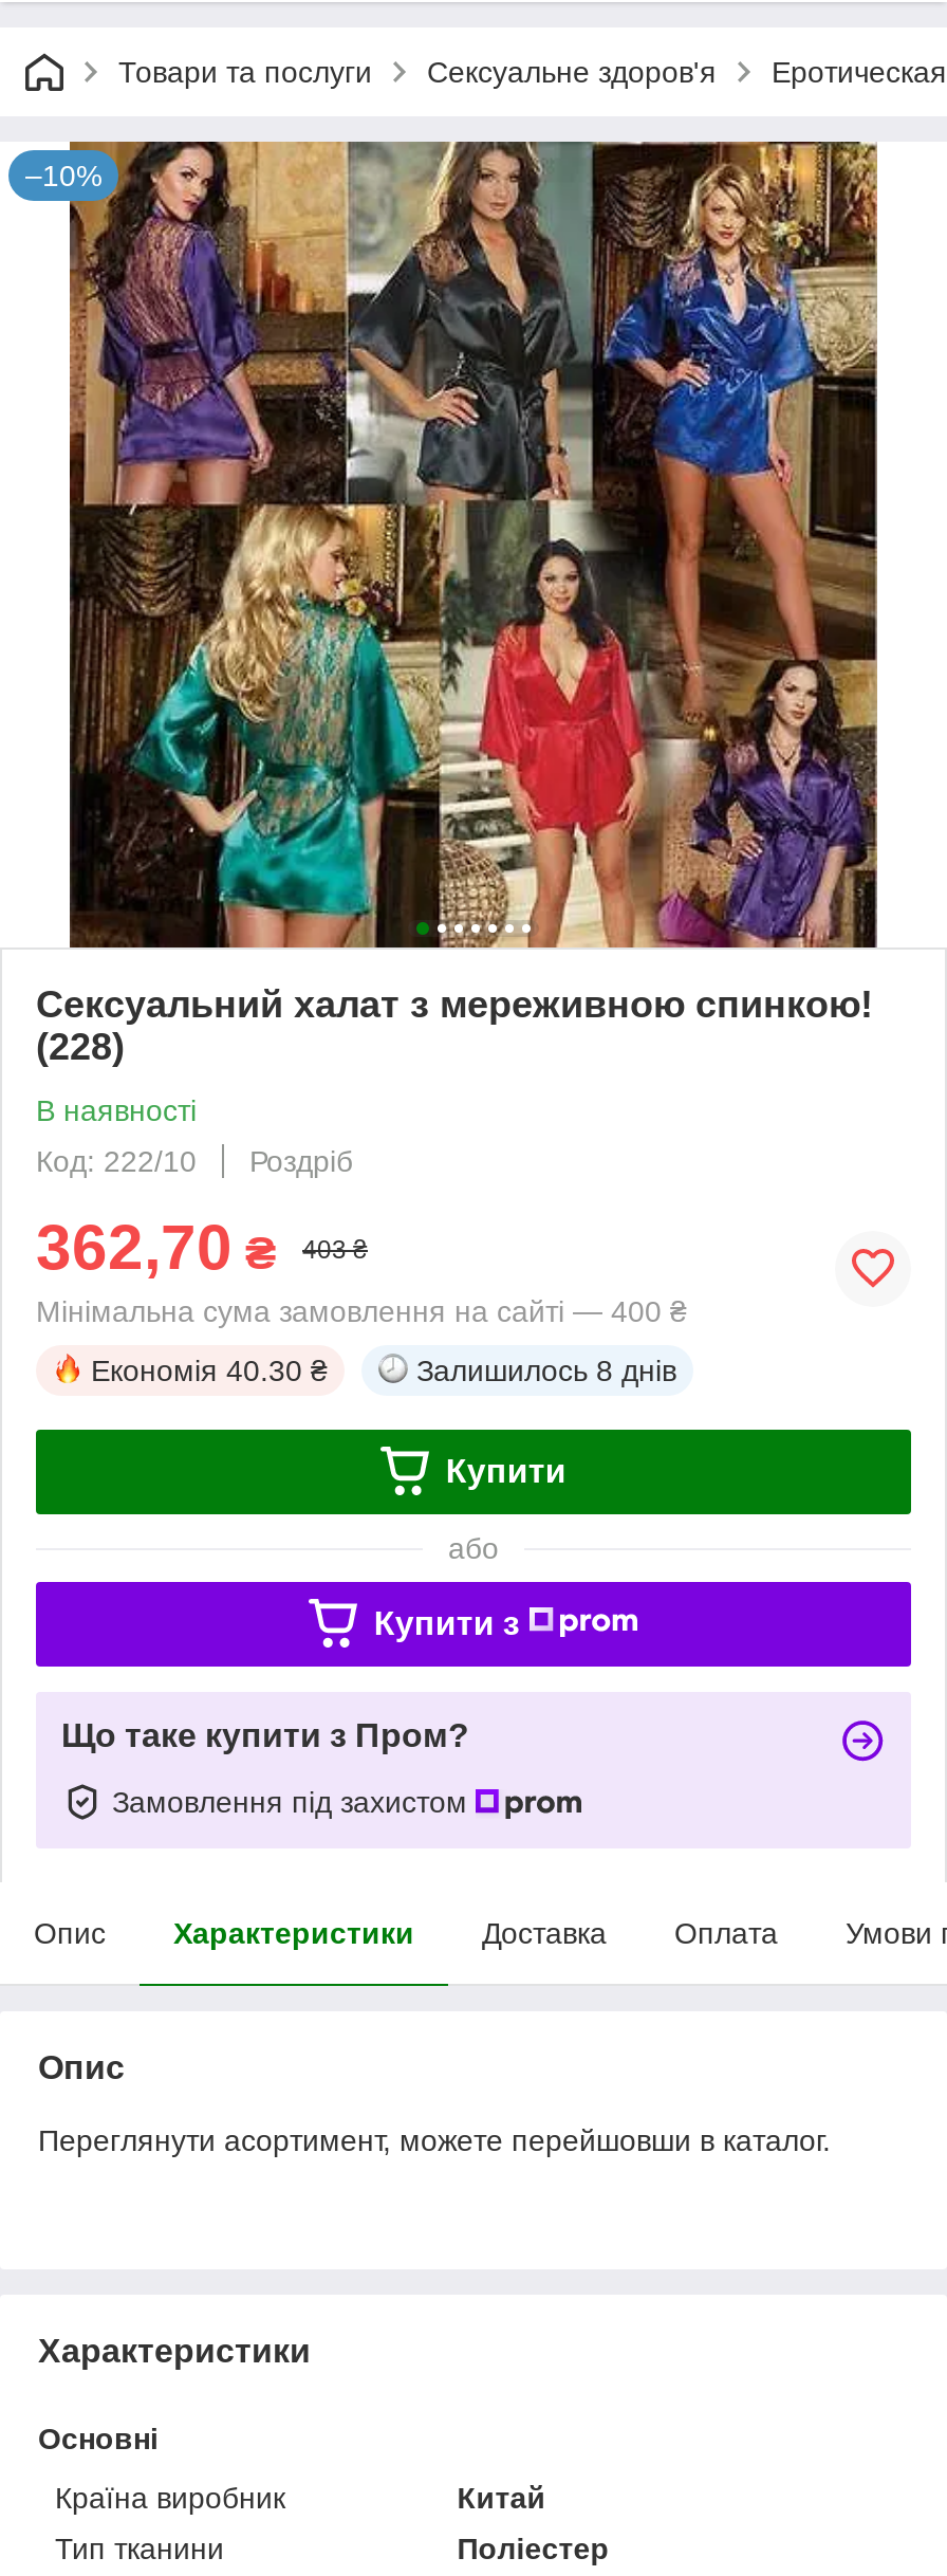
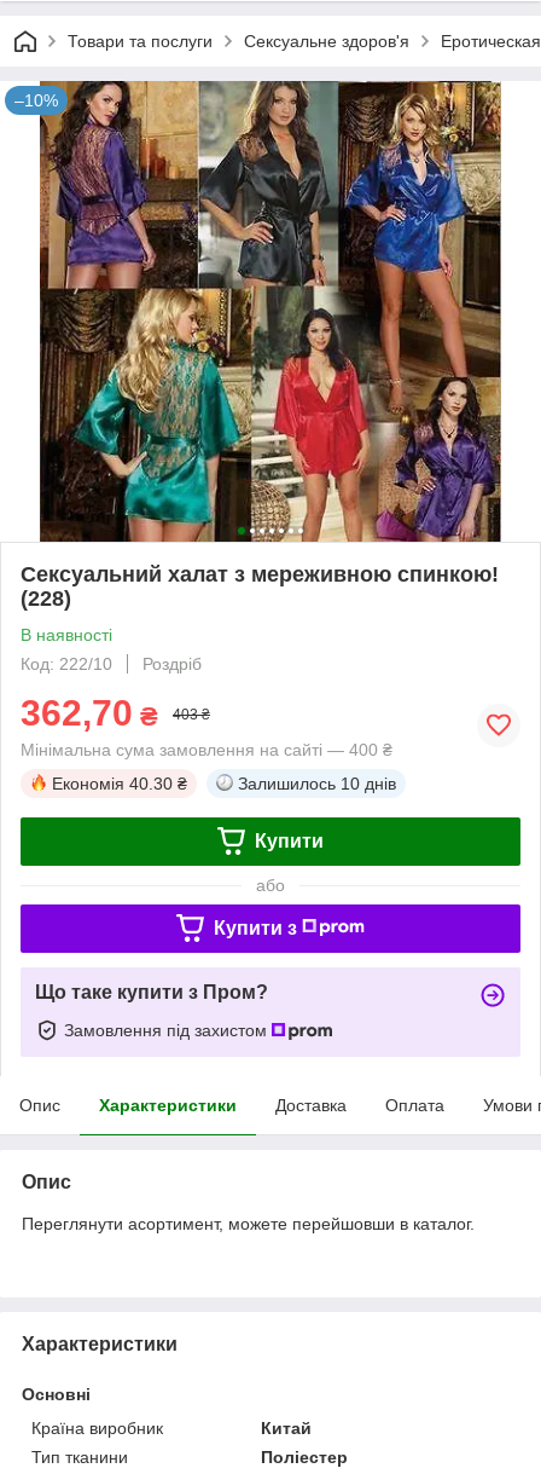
- Залишилось 8 днів
+ Залишилось 10 днів
